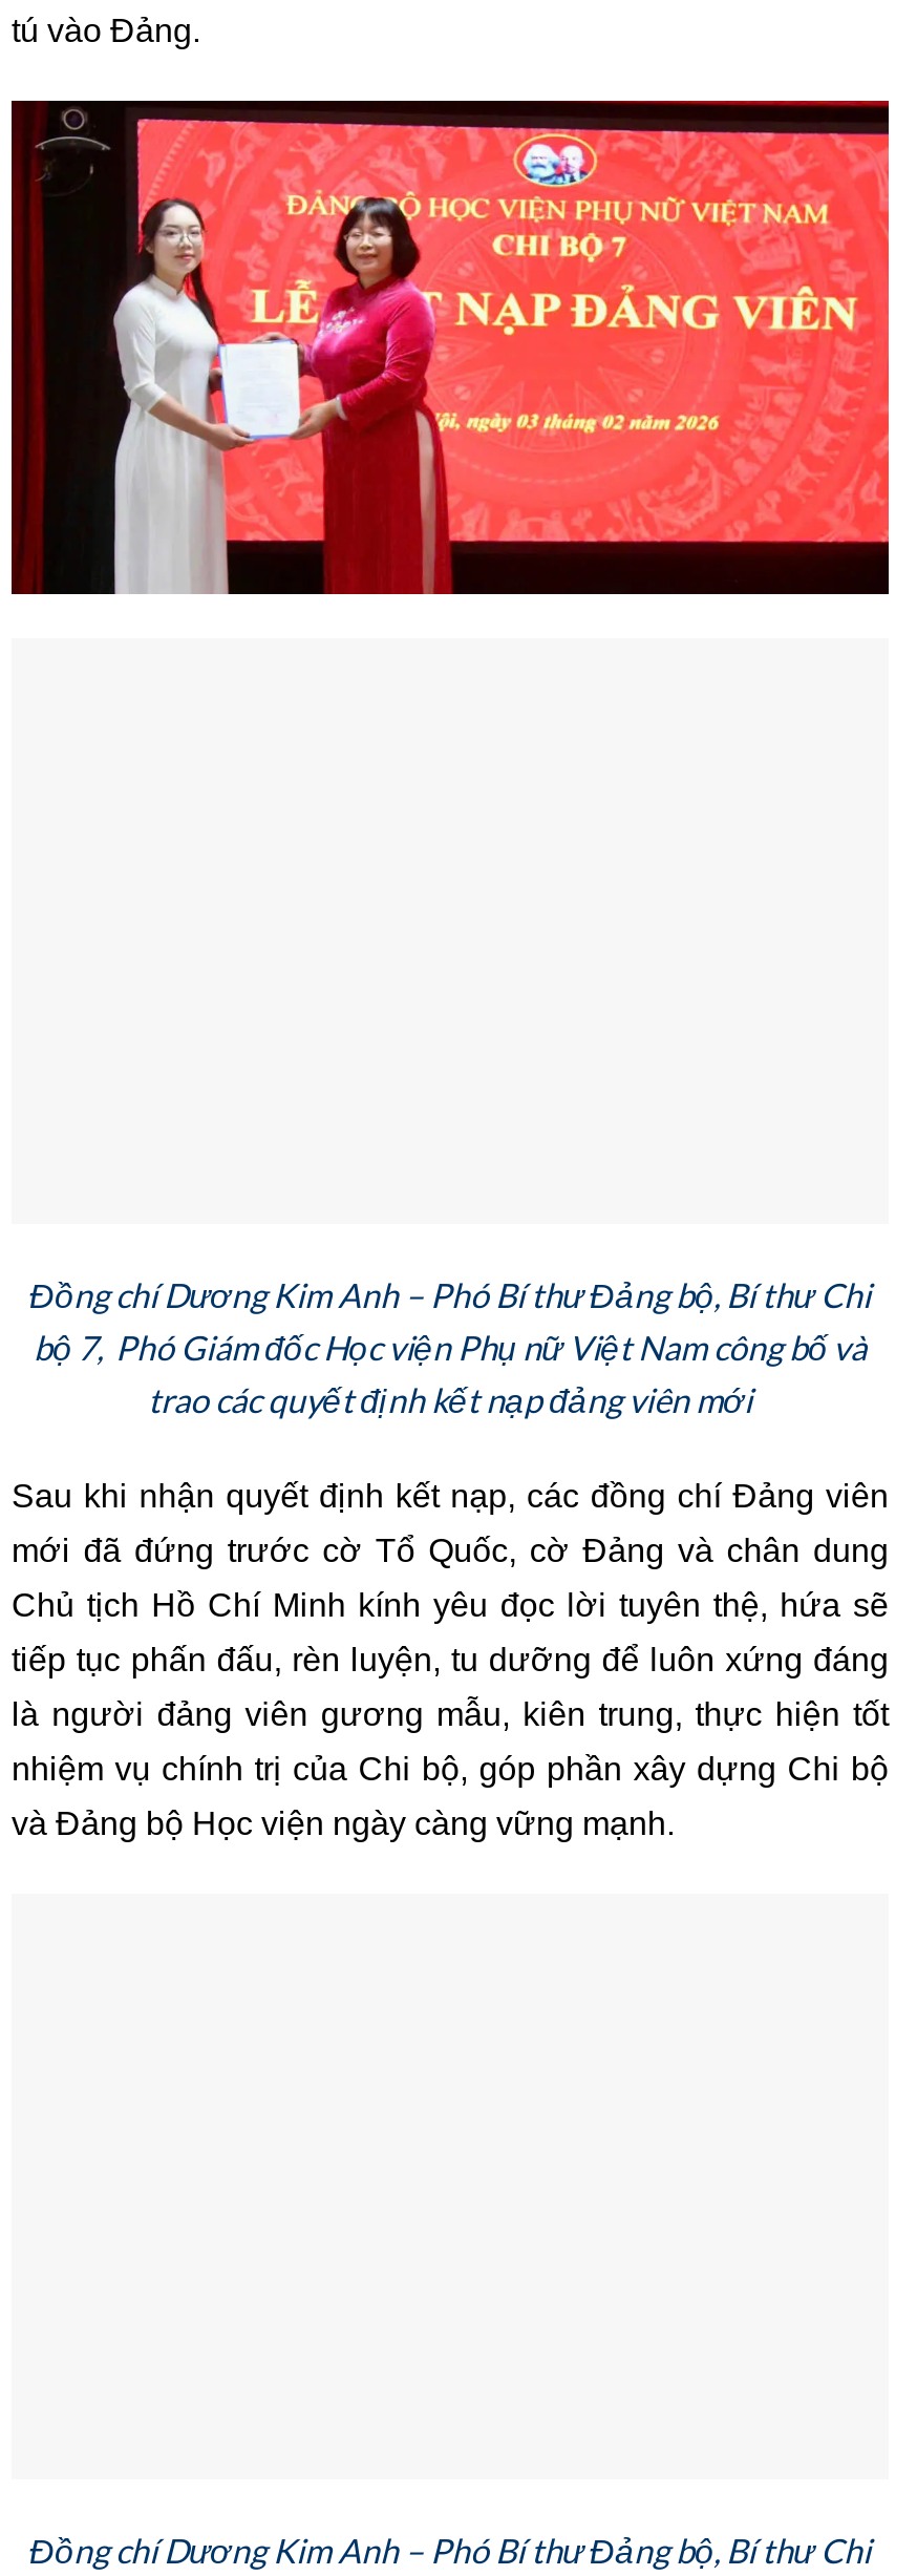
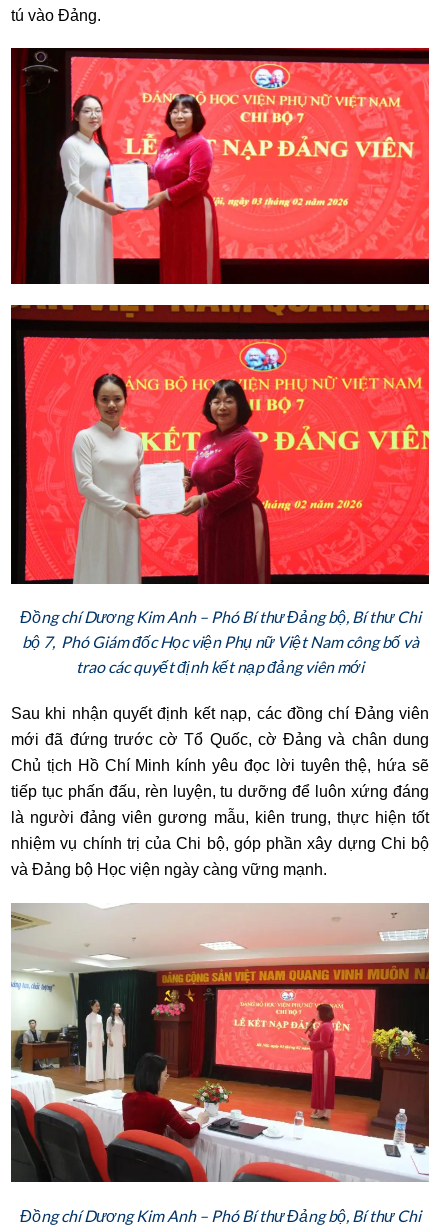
+ [image]

+ [image]
